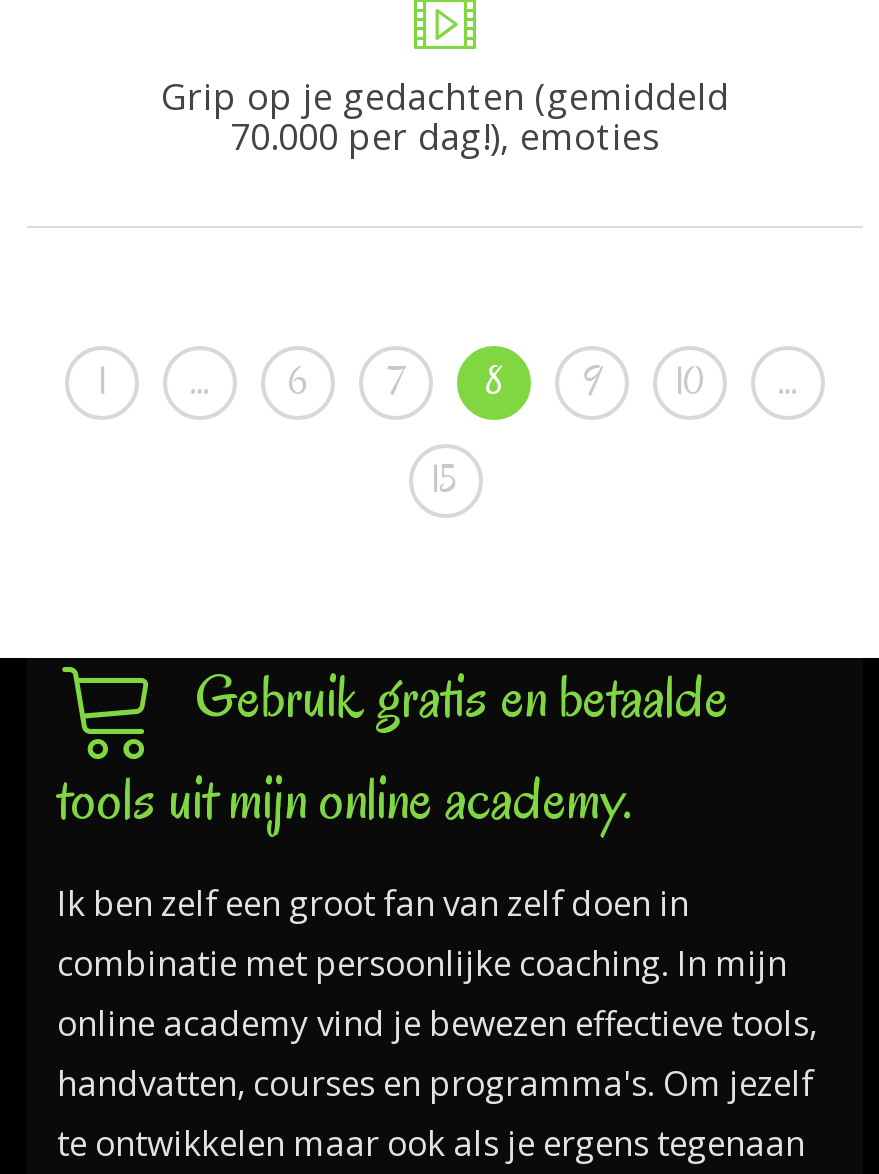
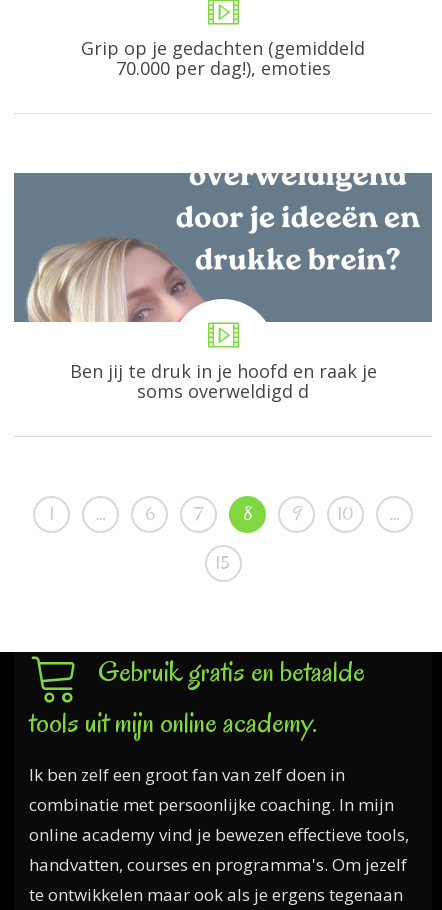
+ [image]
+ Ben jij te druk in je hoofd en raak je
+ soms overweldigd d
